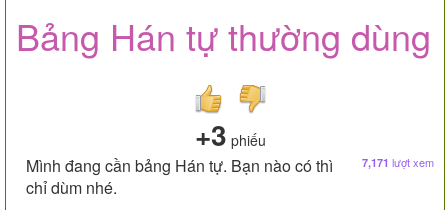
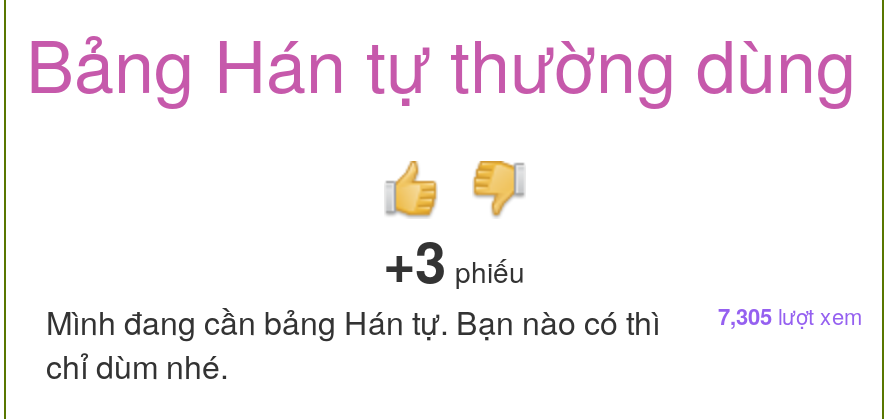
- Mình đang cần bảng Hán tự. Bạn nào có thì 7,171 lượt xem
+ Mình đang cần bảng Hán tự. Bạn nào có thì 7,305 lượt xem
